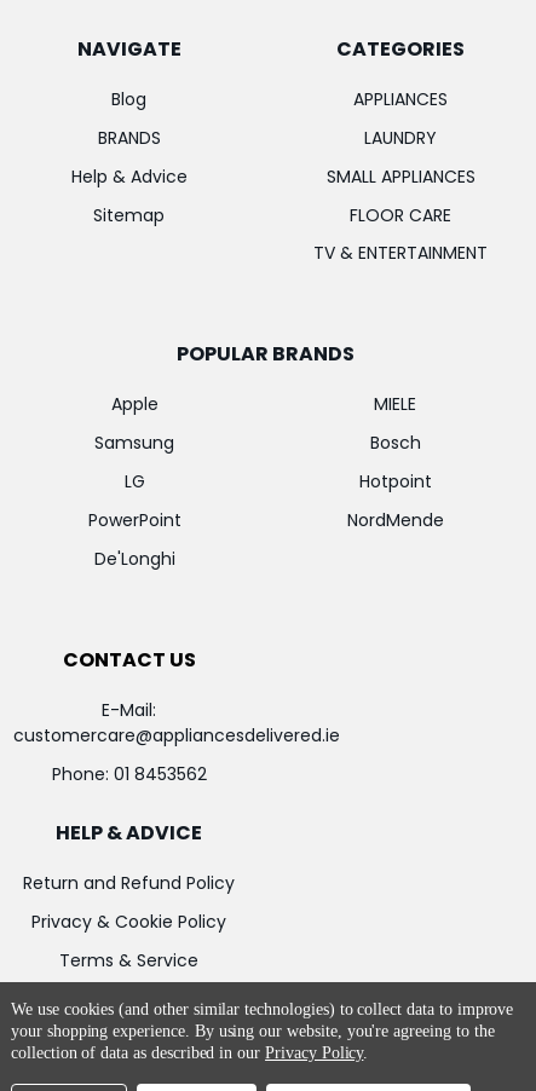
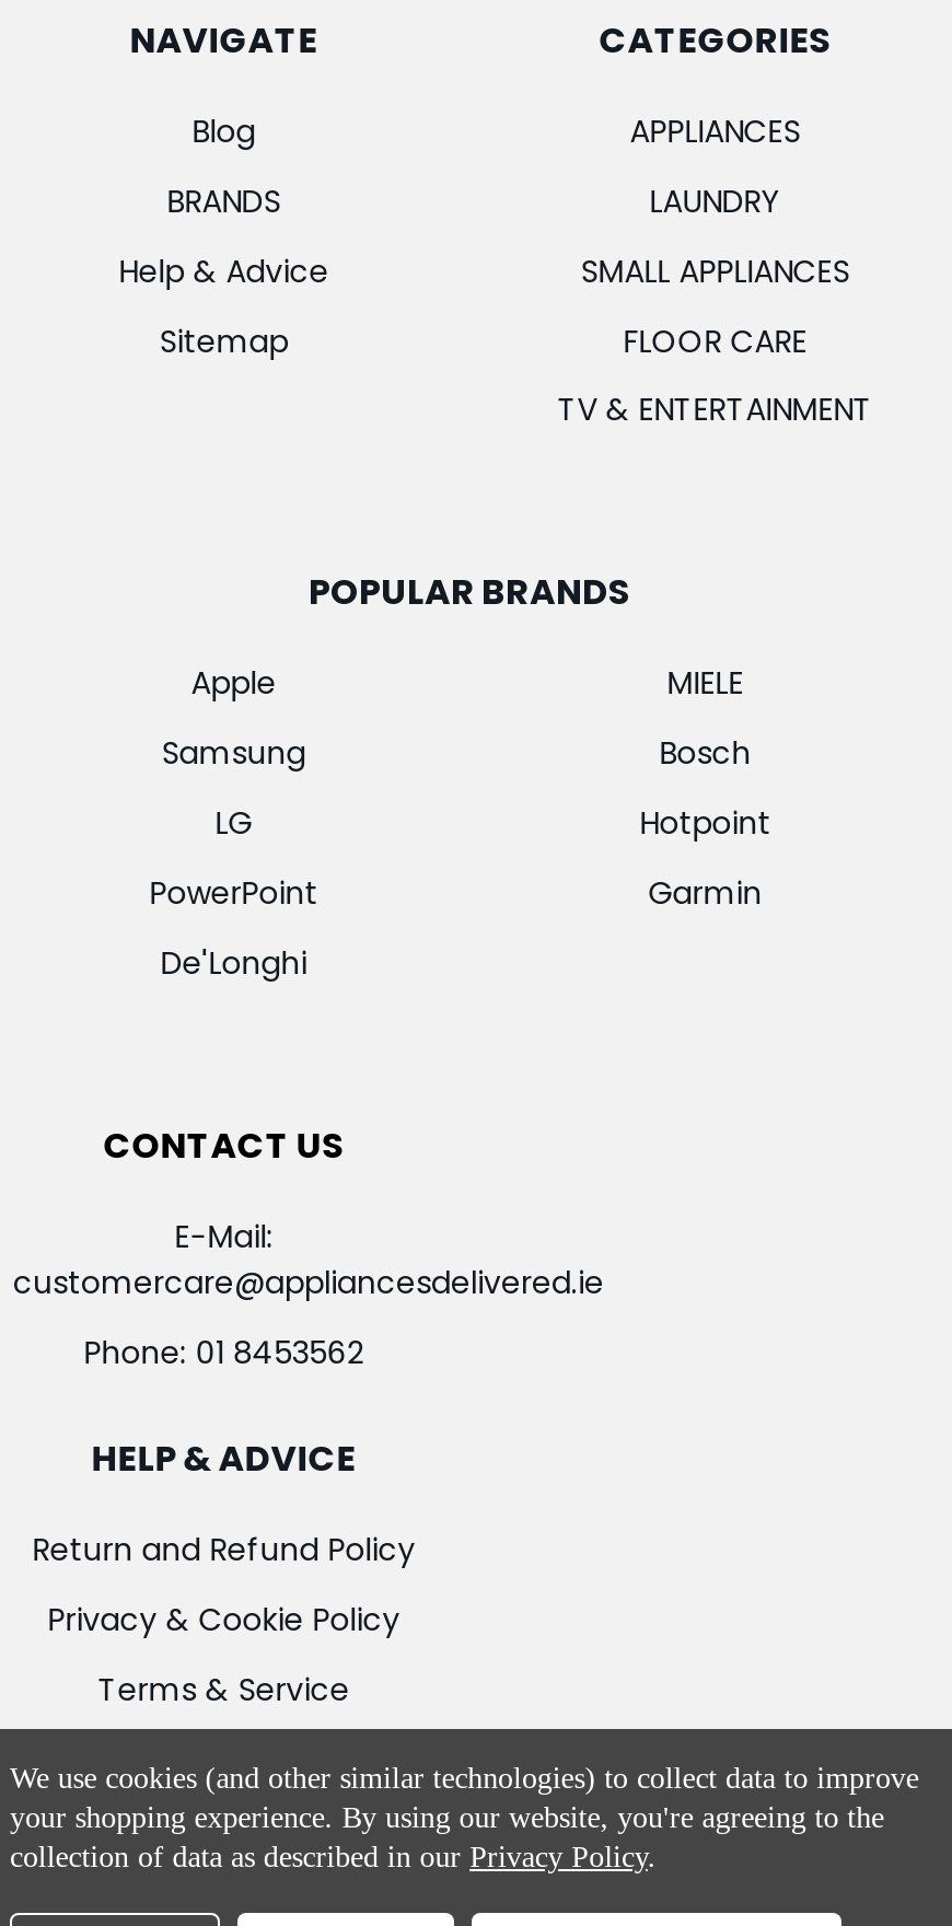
- NordMende
+ Garmin
